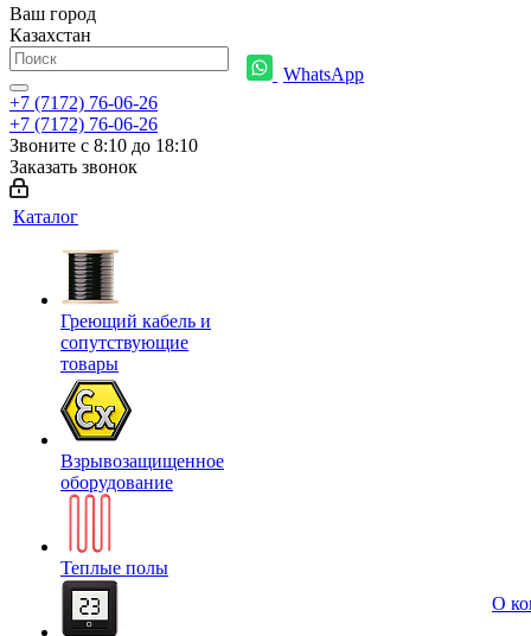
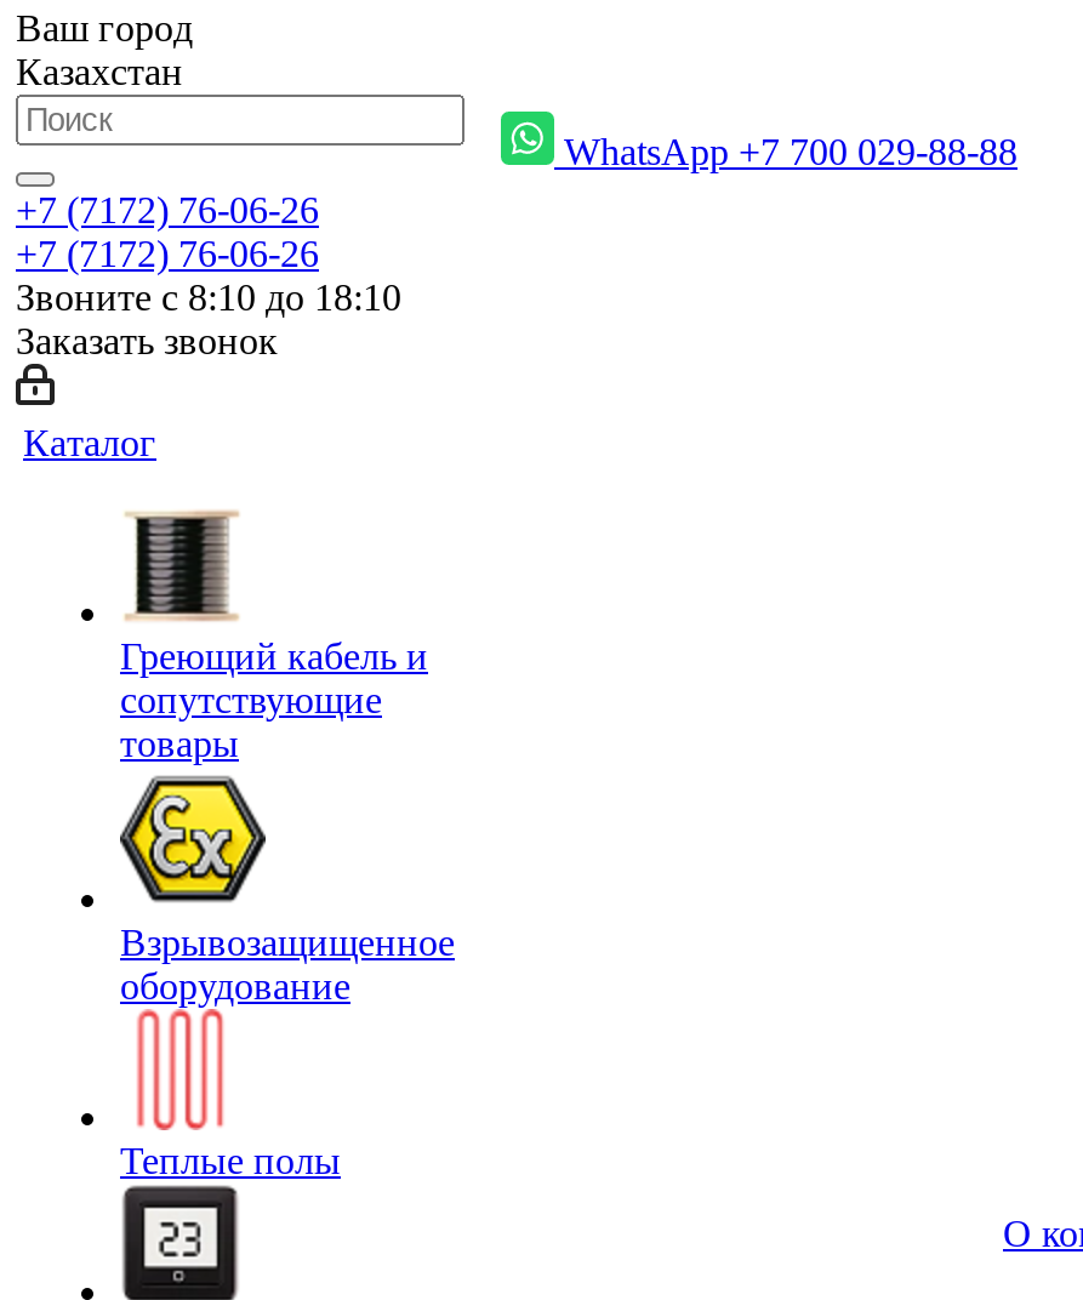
- WhatsApp
+ WhatsApp +7 700 029-88-88
